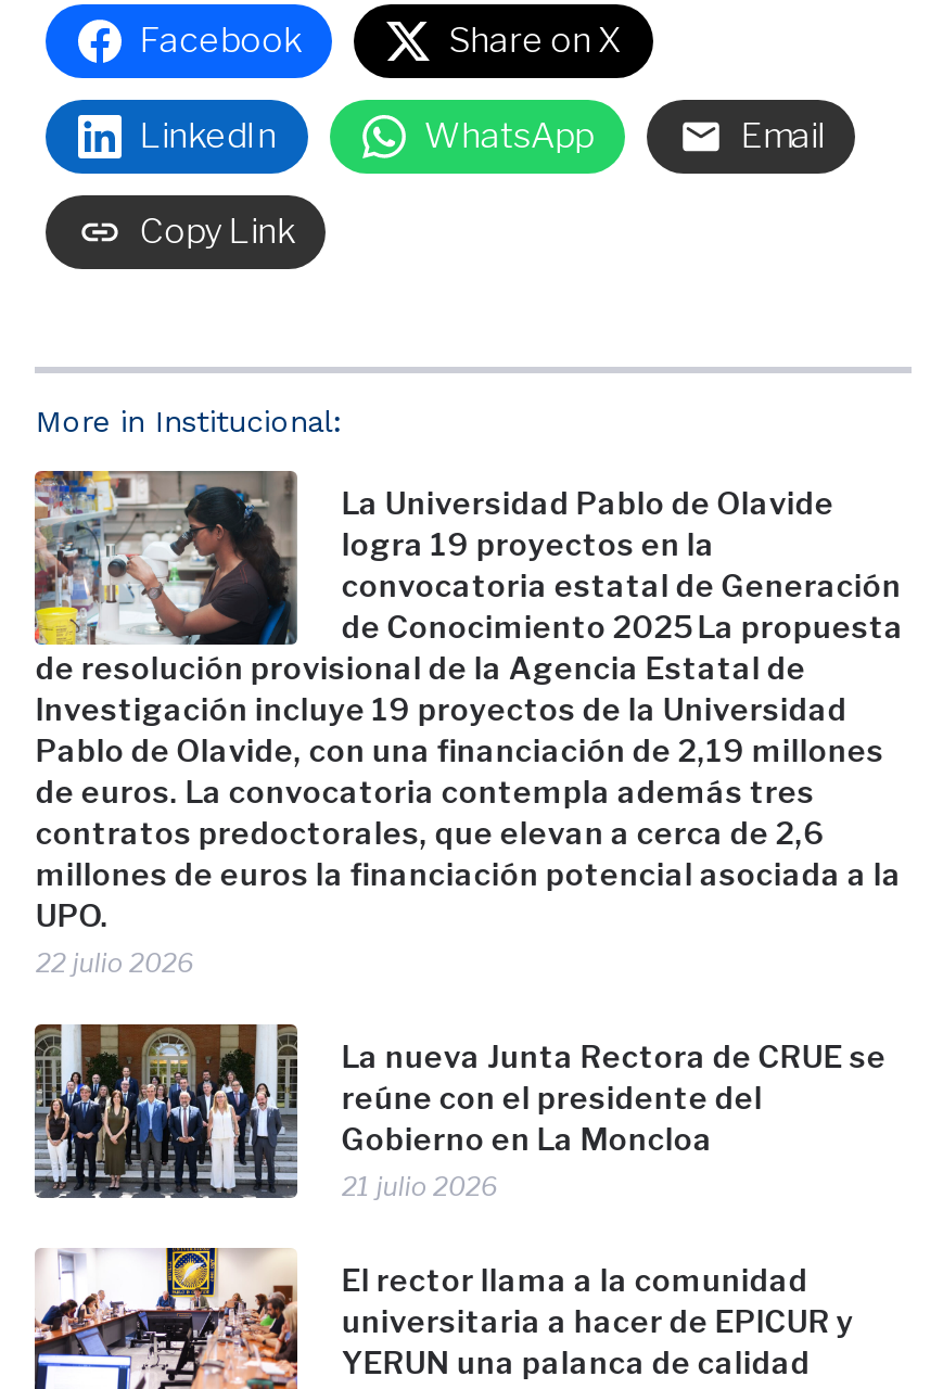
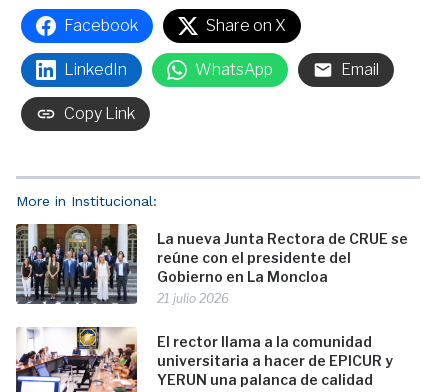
- [image]
- La Universidad Pablo de Olavide
- logra 19 proyectos en la
- convocatoria estatal de Generación
- de Conocimiento 2025 La propuesta
- de resolución provisional de la Agencia Estatal de
- Investigación incluye 19 proyectos de la Universidad
- Pablo de Olavide, con una financiación de 2,19 millones
- de euros. La convocatoria contempla además tres
- contratos predoctorales, que elevan a cerca de 2,6
- millones de euros la financiación potencial asociada a la
- UPO.
- 22 julio 2026
